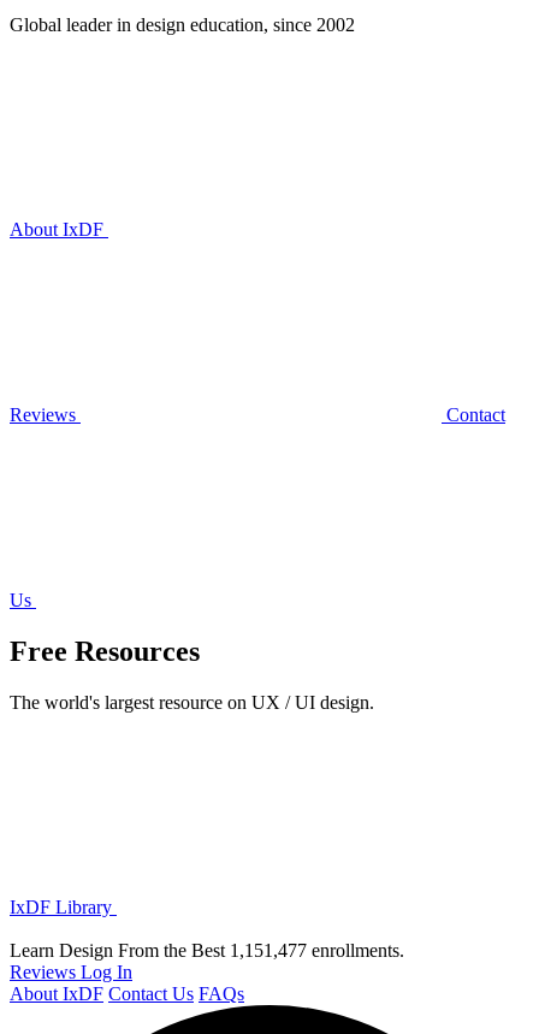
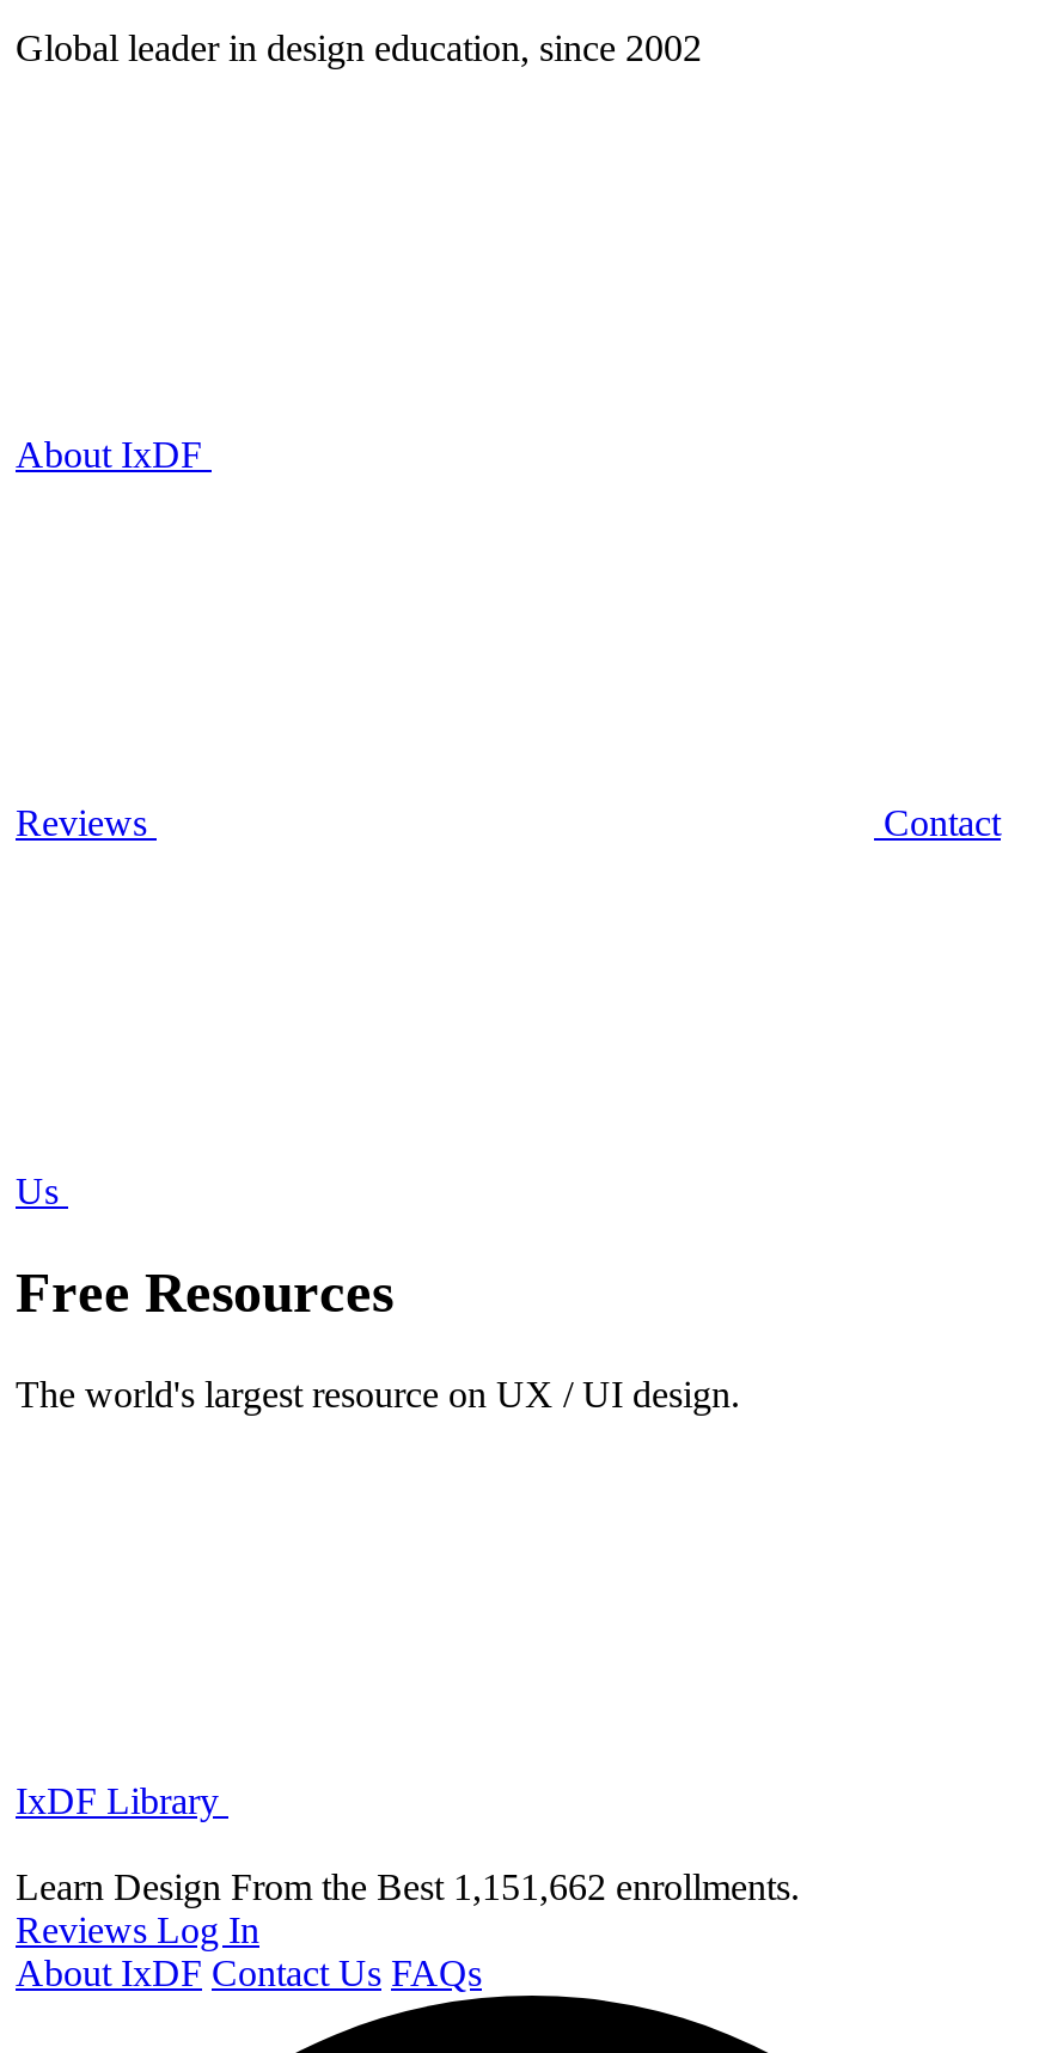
- Learn Design From the Best 1,151,477 enrollments.
+ Learn Design From the Best 1,151,662 enrollments.
